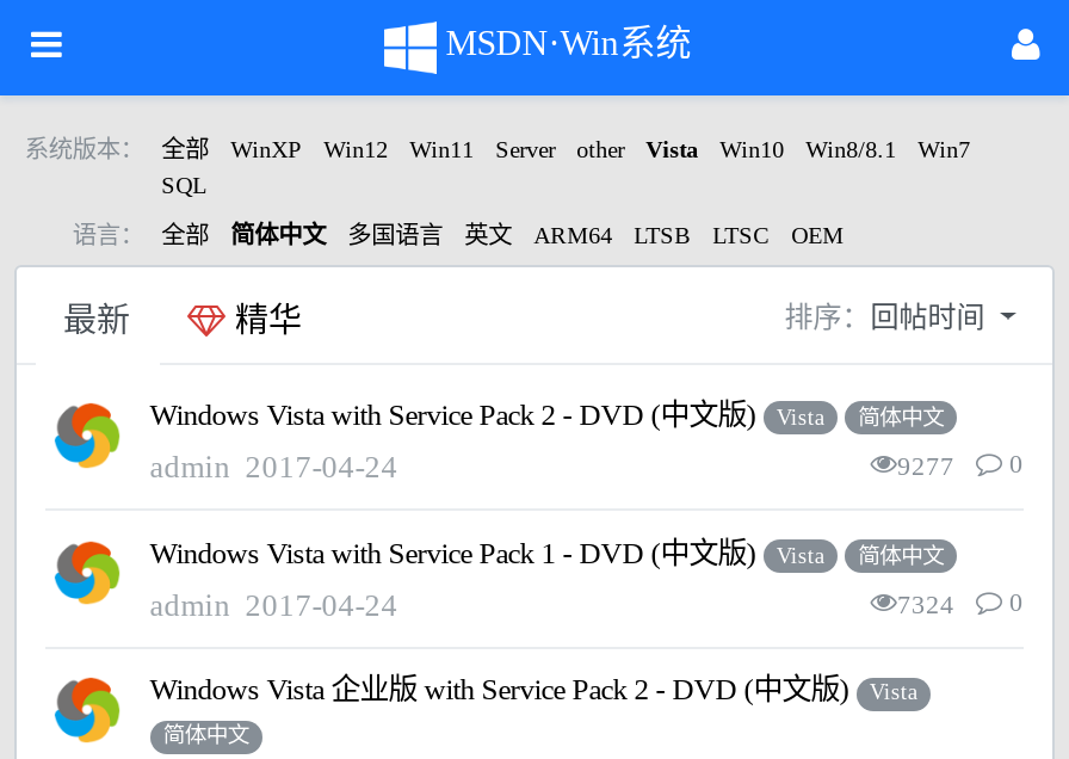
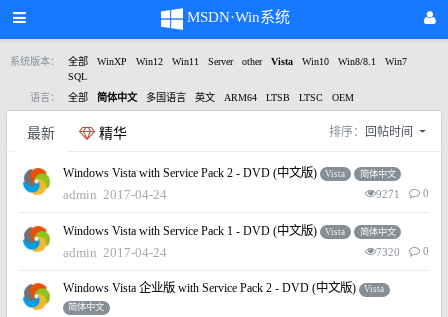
- 9277 0
+ 9271 0

- 7324 0
+ 7320 0
